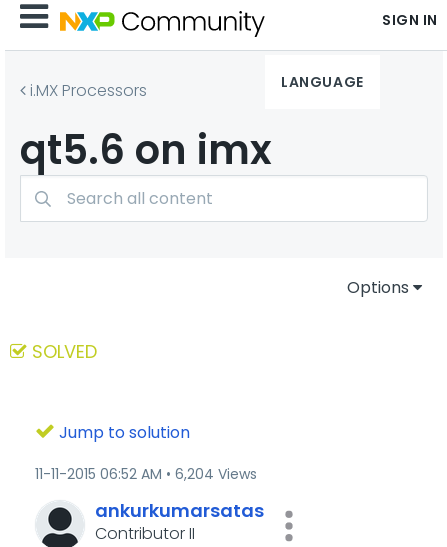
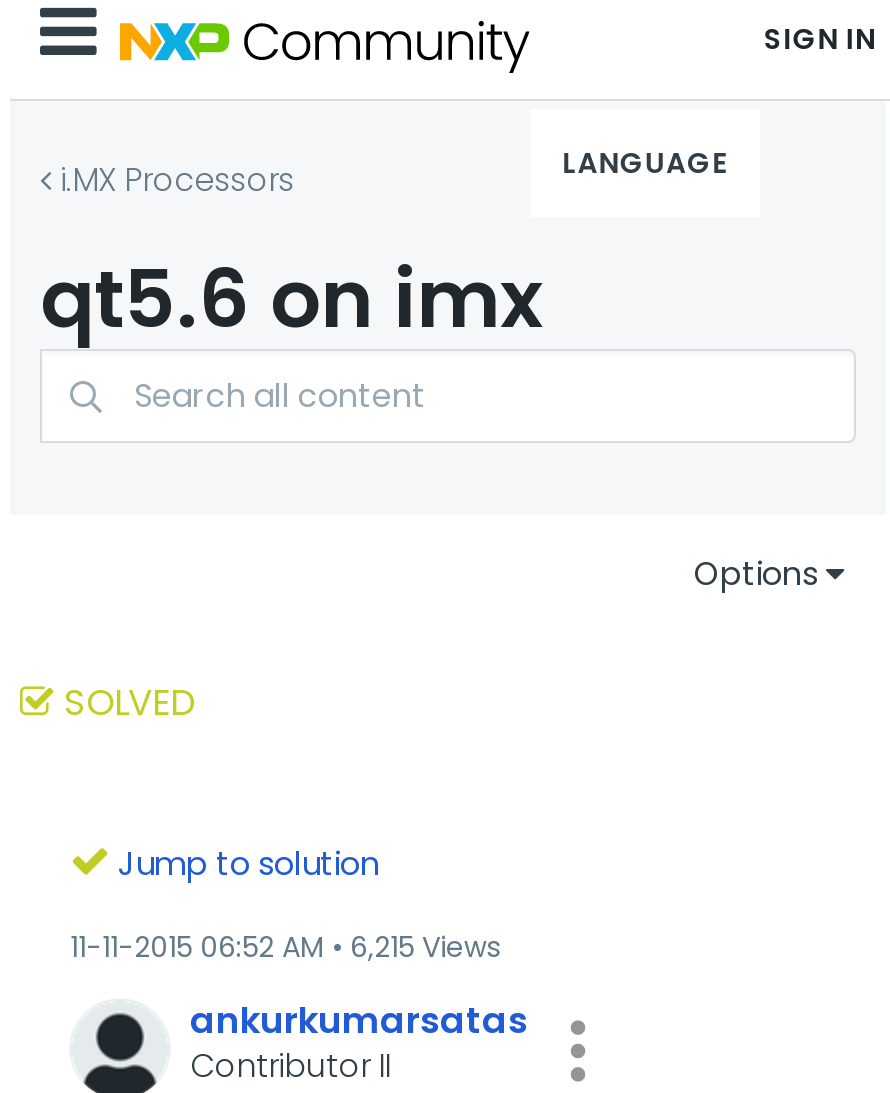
- 11-11-2015 06:52 AM 6,204 Views
+ 11-11-2015 06:52 AM 6,215 Views
